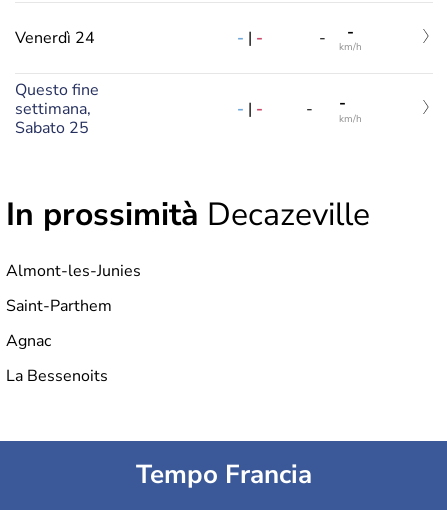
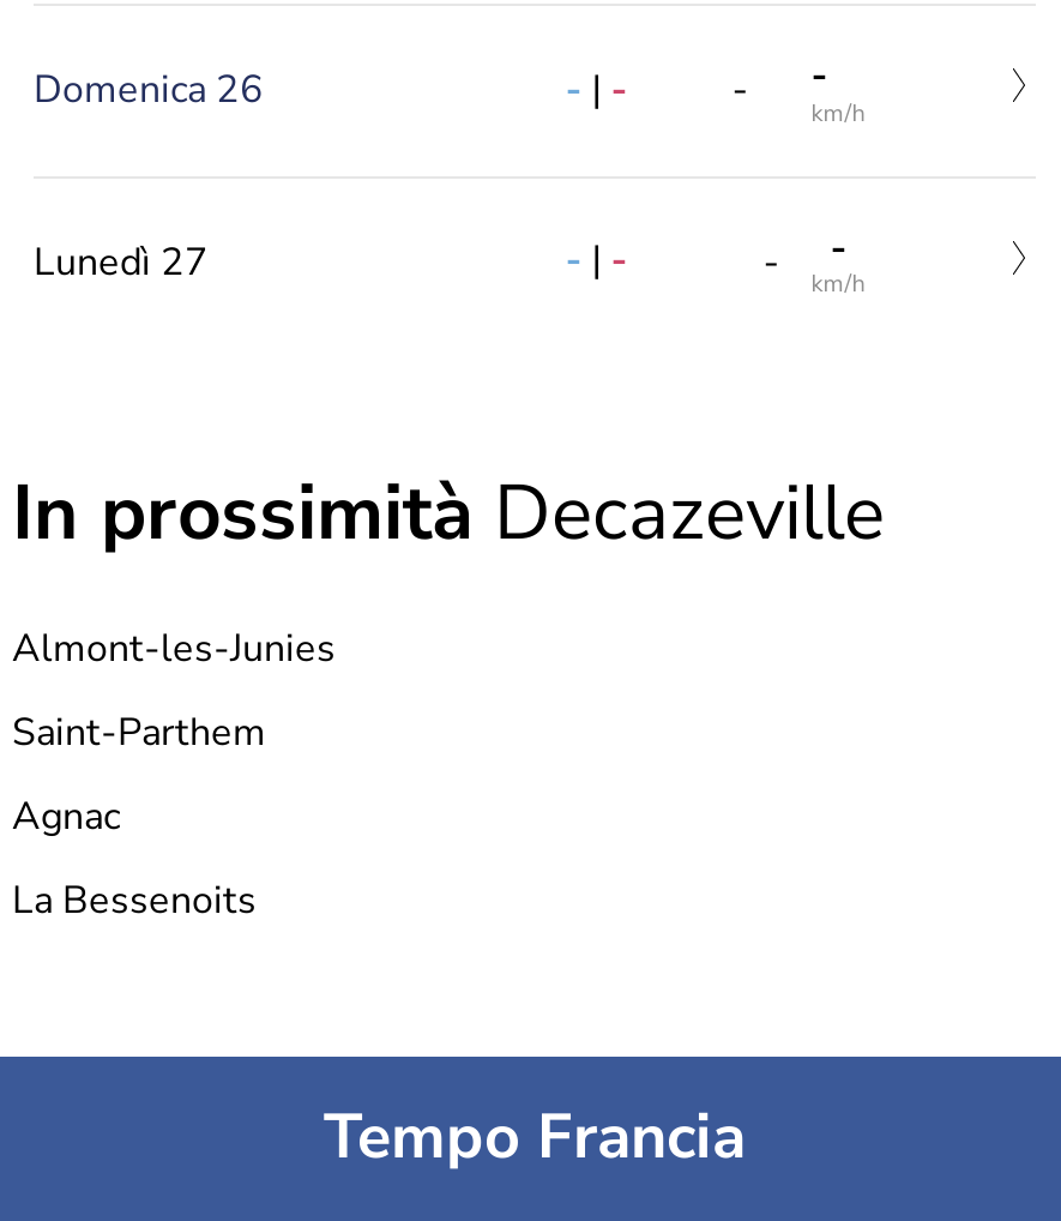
- Venerdì 24
+ Domenica 26

- Questo fine
- settimana,
- Sabato 25
+ Lunedì 27
